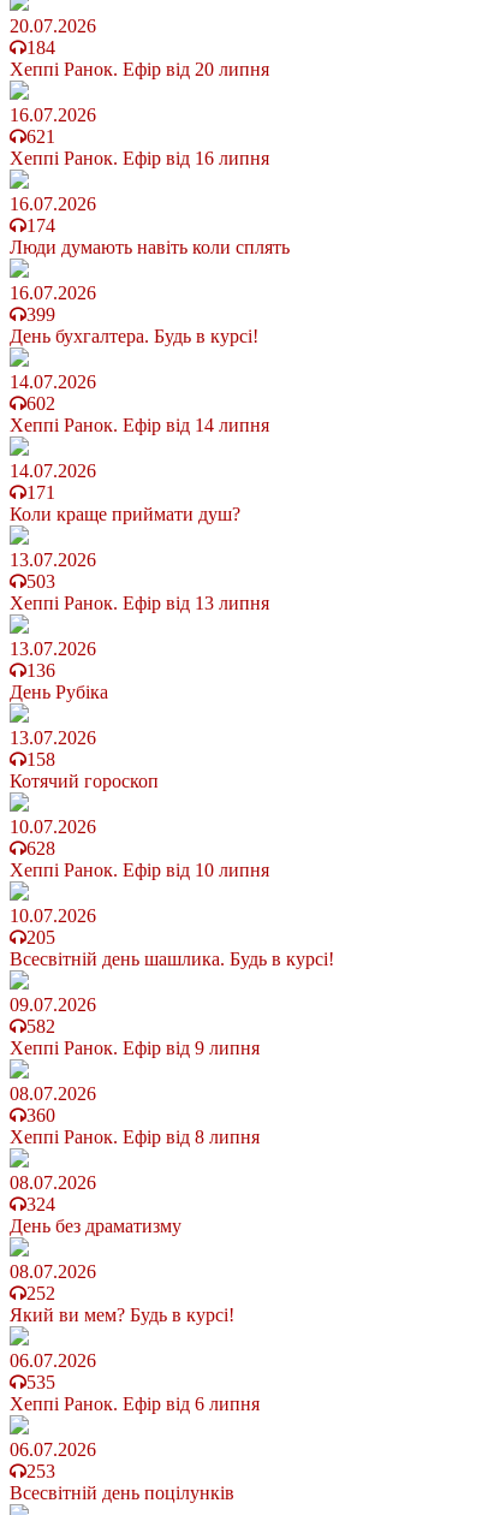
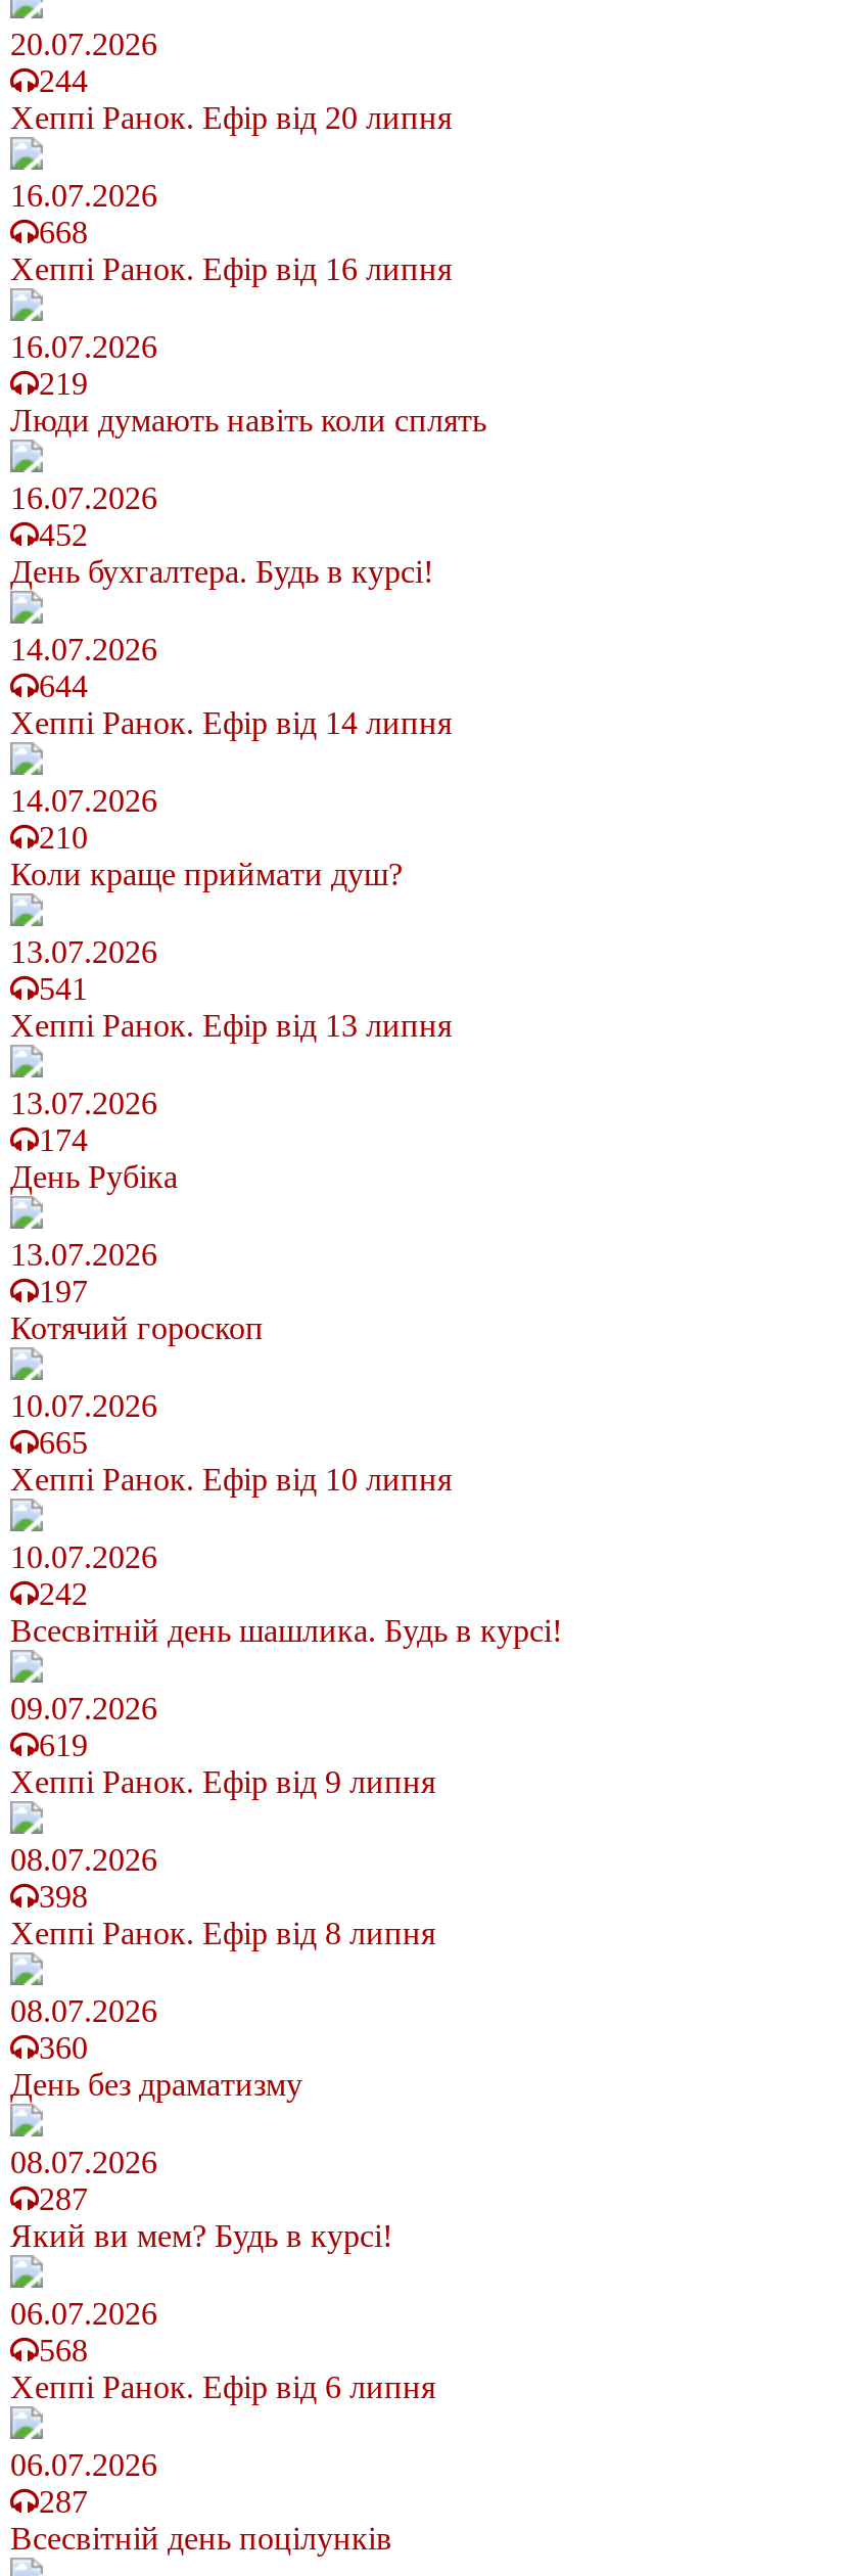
- 184
+ 244

- 621
+ 668

- 174
+ 219

- 399
+ 452

- 602
+ 644

- 171
+ 210

- 503
+ 541

- 136
+ 174

- 158
+ 197

- 628
+ 665

- 205
+ 242

- 582
+ 619

- 360
+ 398

- 324
+ 360

- 252
+ 287

- 535
+ 568

- 253
+ 287
